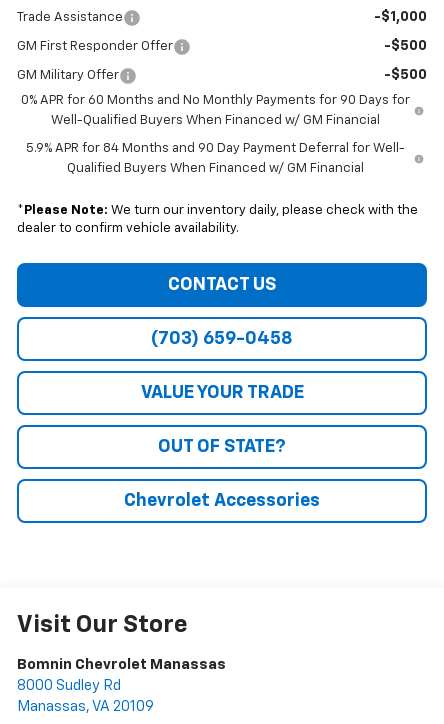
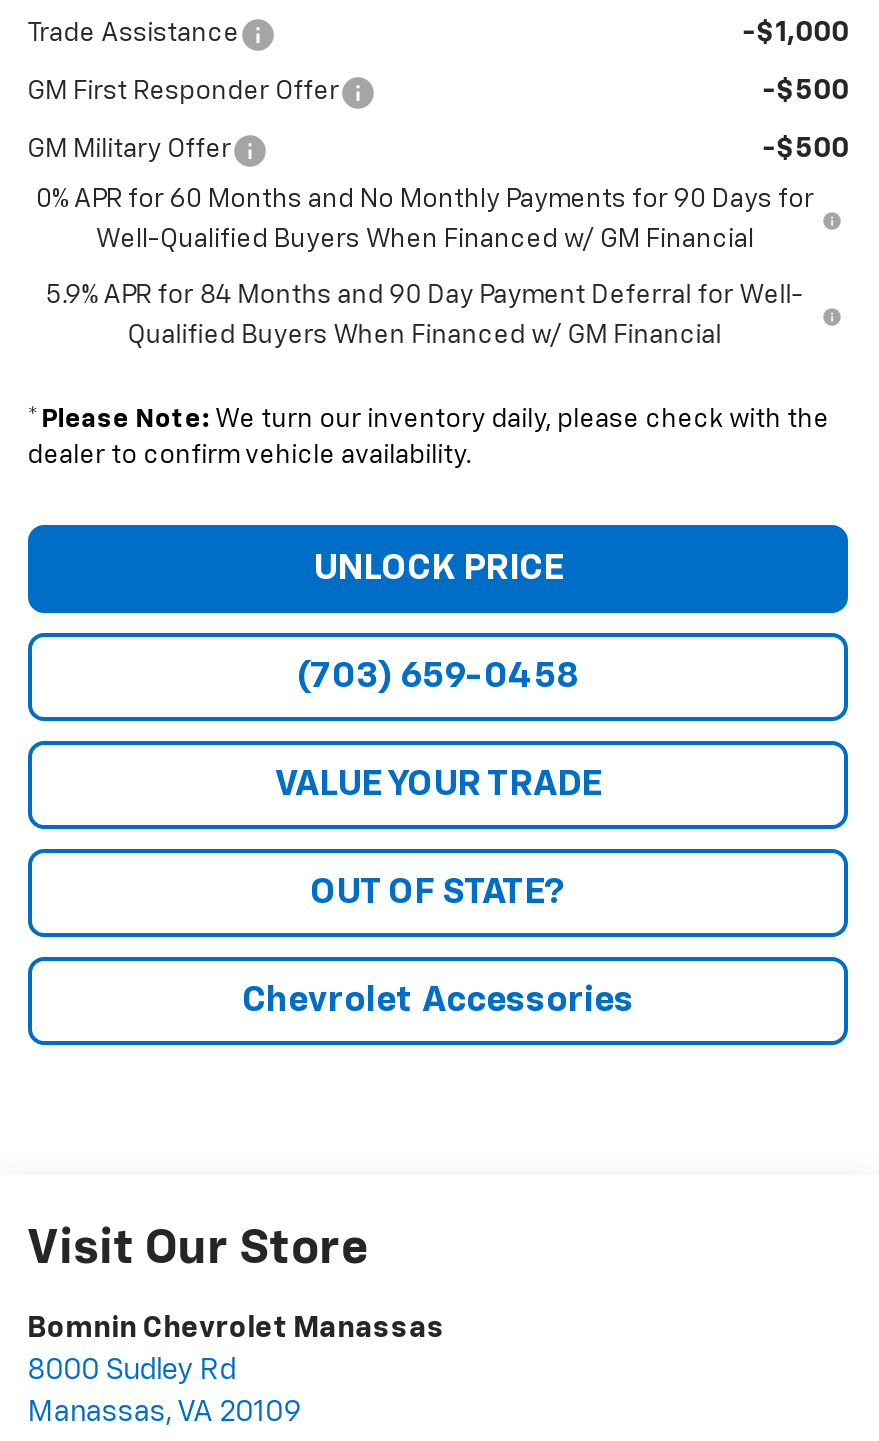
- CONTACT US
+ UNLOCK PRICE
